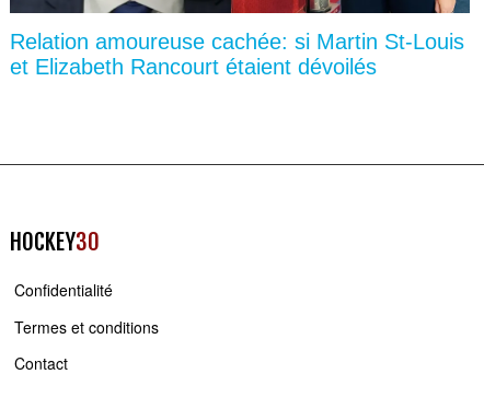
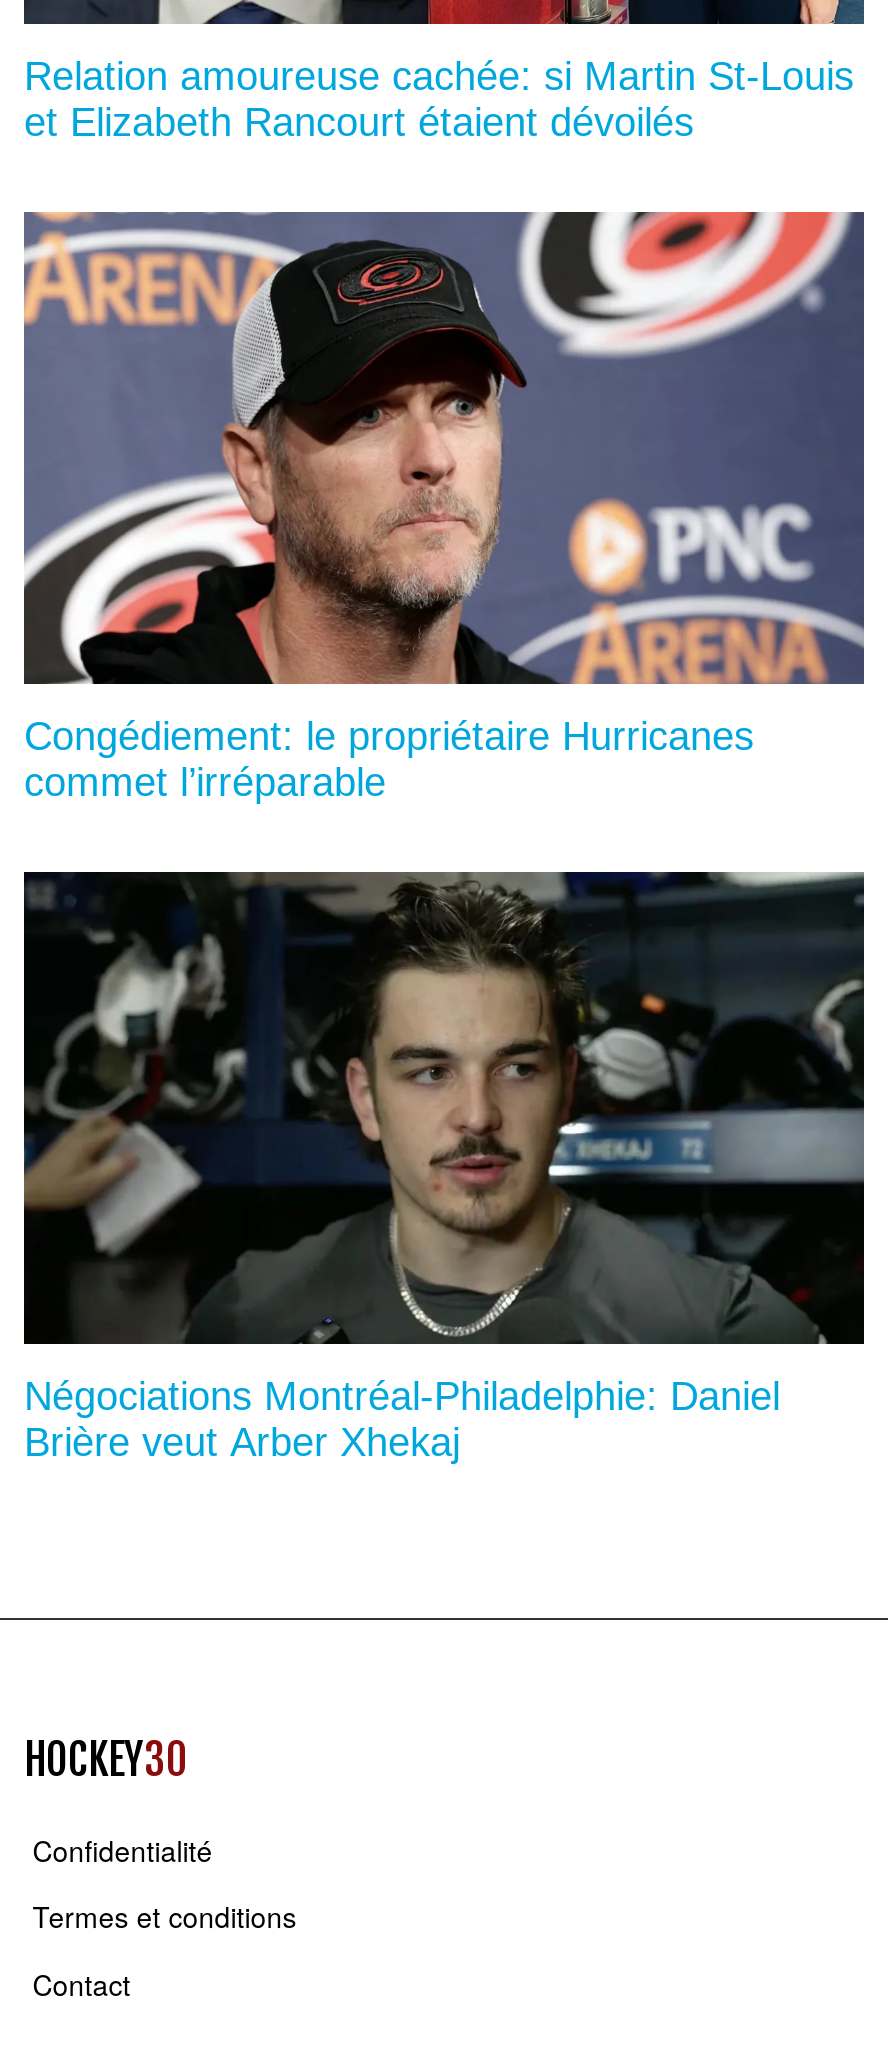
+ [image]
+ Congédiement: le propriétaire Hurricanes
+ commet l’irréparable

+ [image]
+ Négociations Montréal-Philadelphie: Daniel
+ Brière veut Arber Xhekaj
